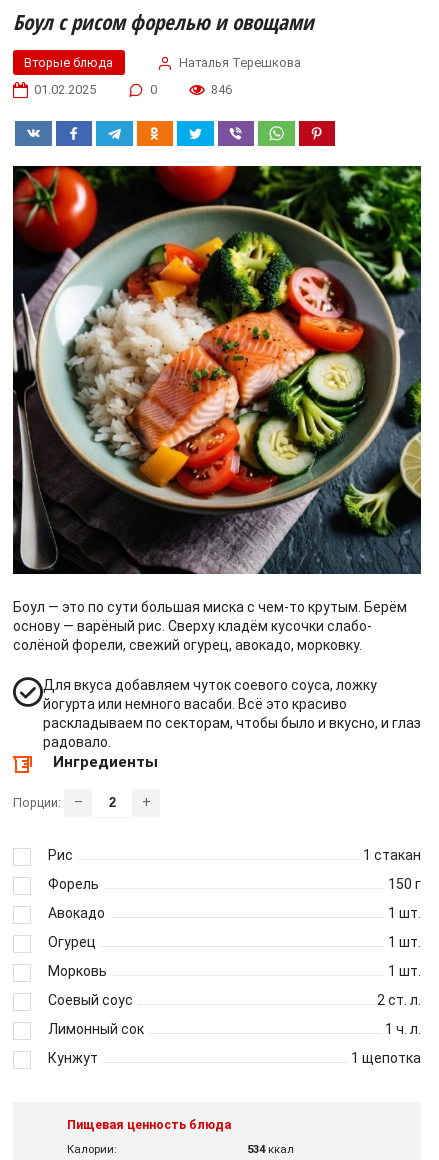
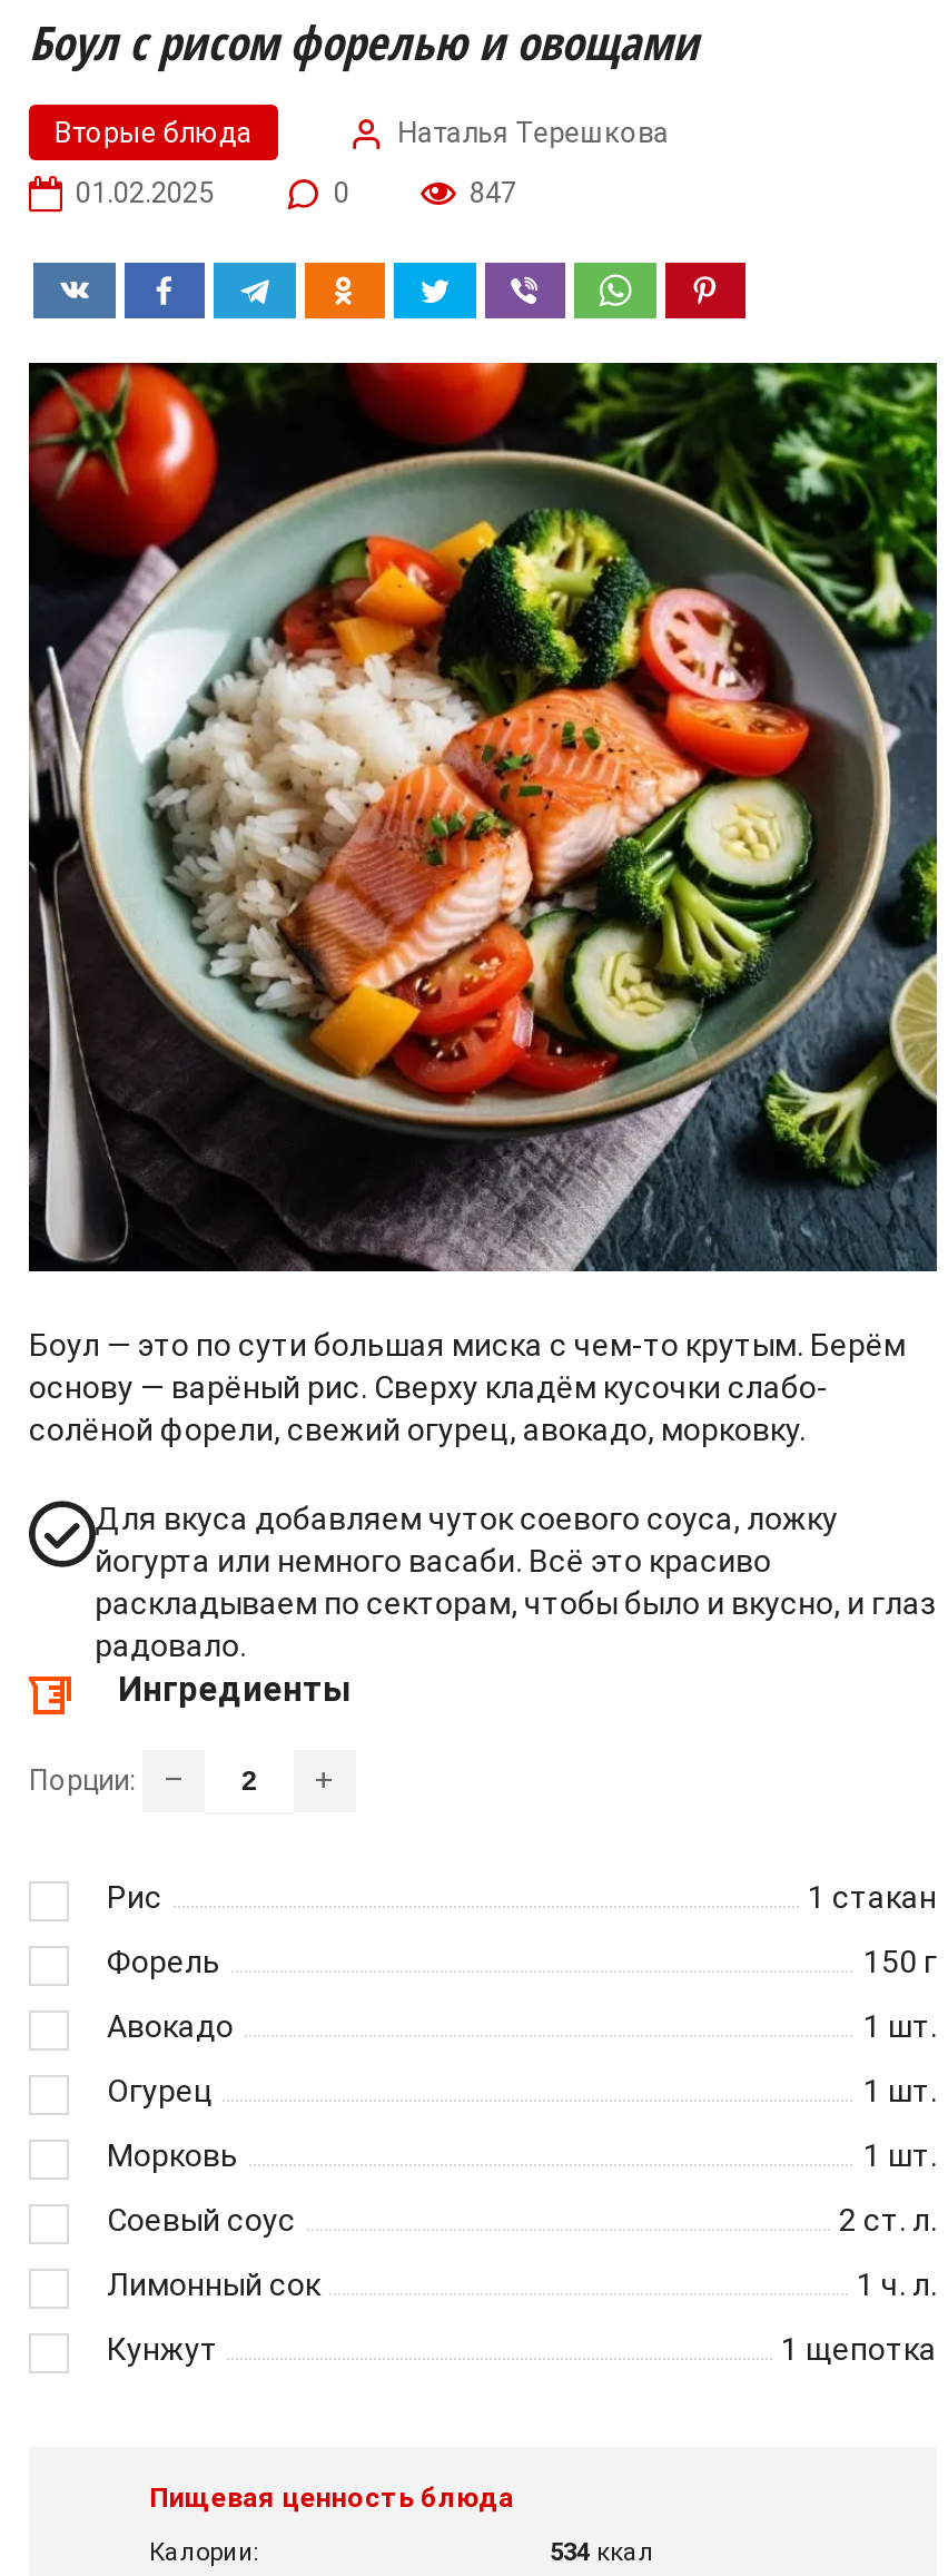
- 846
+ 847
